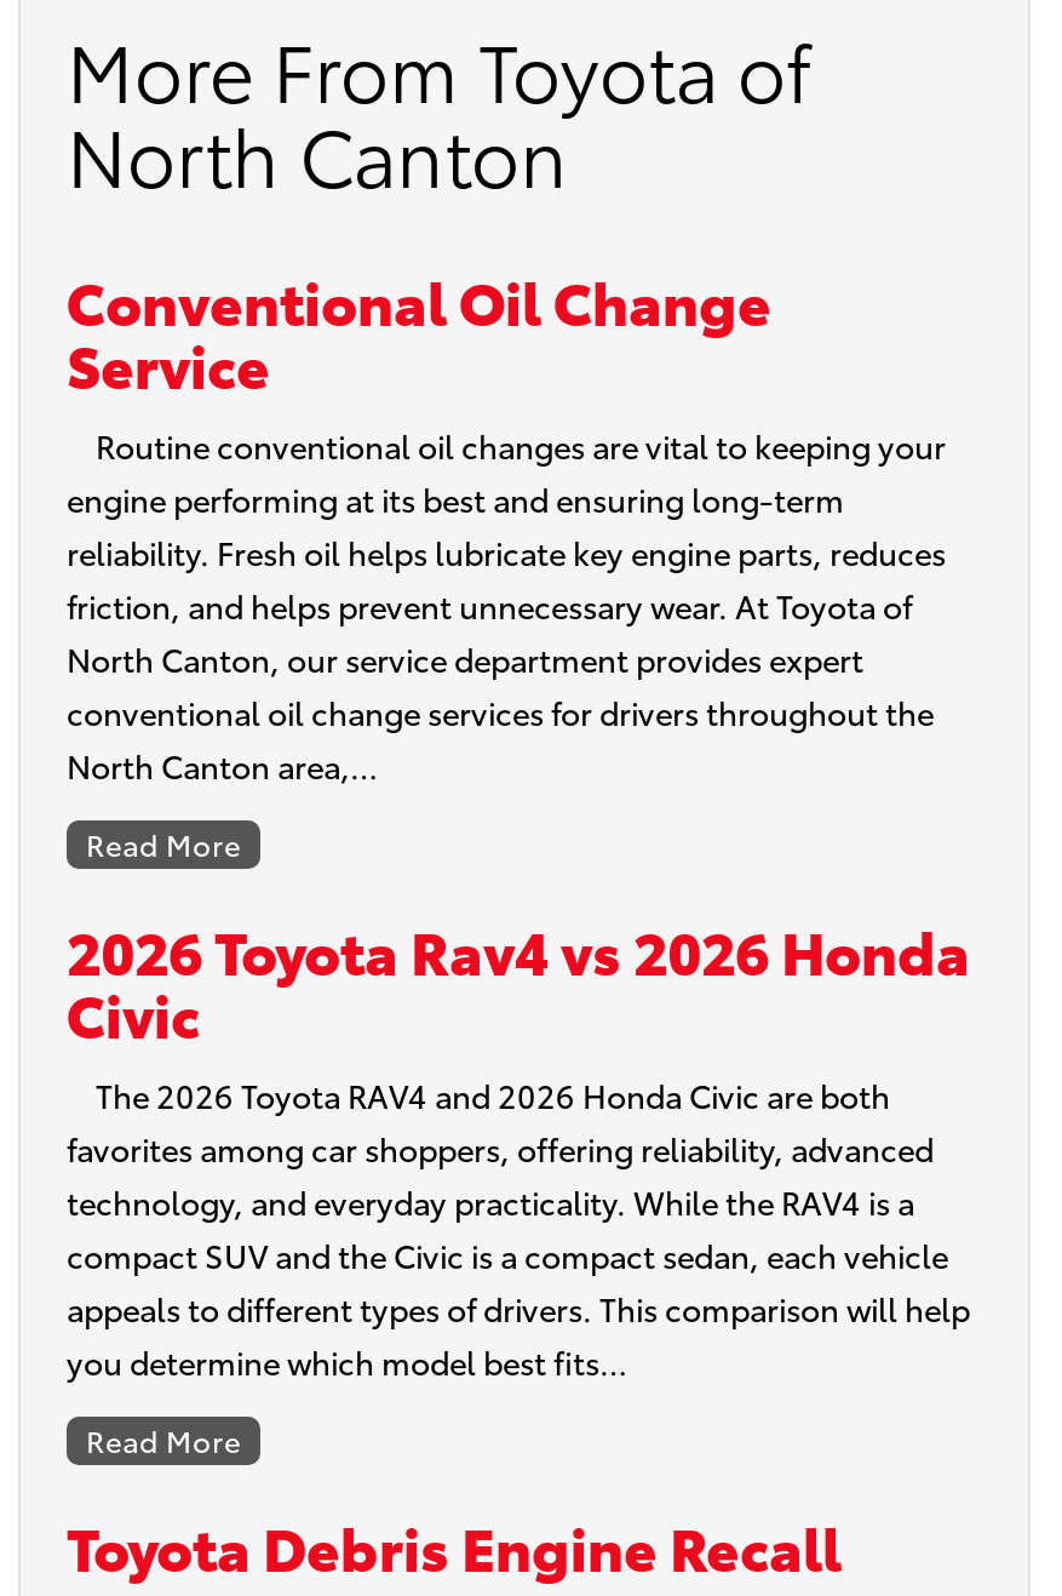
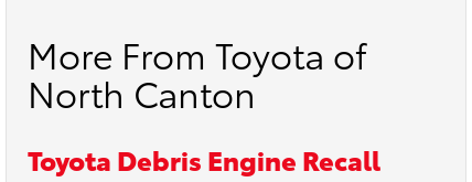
- Conventional Oil Change
- Service
- Routine conventional oil changes are vital to keeping your
- engine performing at its best and ensuring long-term
- reliability. Fresh oil helps lubricate key engine parts, reduces
- friction, and helps prevent unnecessary wear. At Toyota of
- North Canton, our service department provides expert
- conventional oil change services for drivers throughout the
- North Canton area,…
- Read More
- 2026 Toyota Rav4 vs 2026 Honda
- Civic
- The 2026 Toyota RAV4 and 2026 Honda Civic are both
- favorites among car shoppers, offering reliability, advanced
- technology, and everyday practicality. While the RAV4 is a
- compact SUV and the Civic is a compact sedan, each vehicle
- appeals to different types of drivers. This comparison will help
- you determine which model best fits…
- Read More
